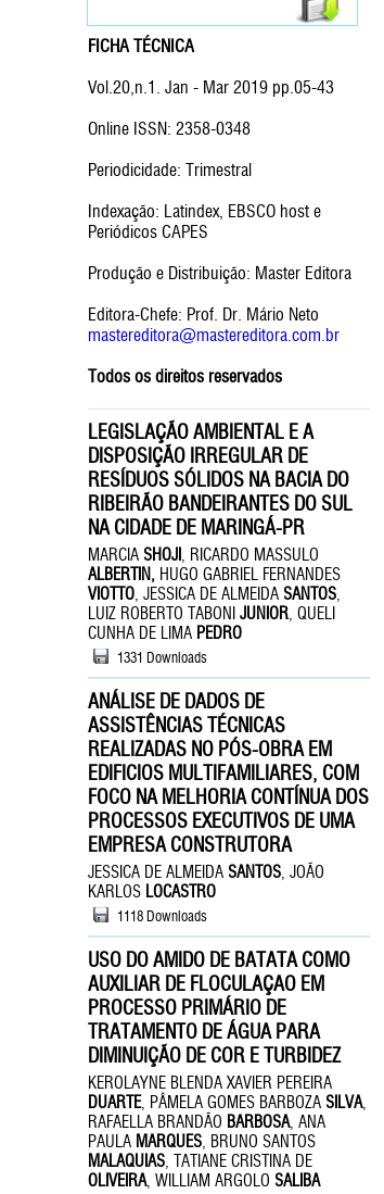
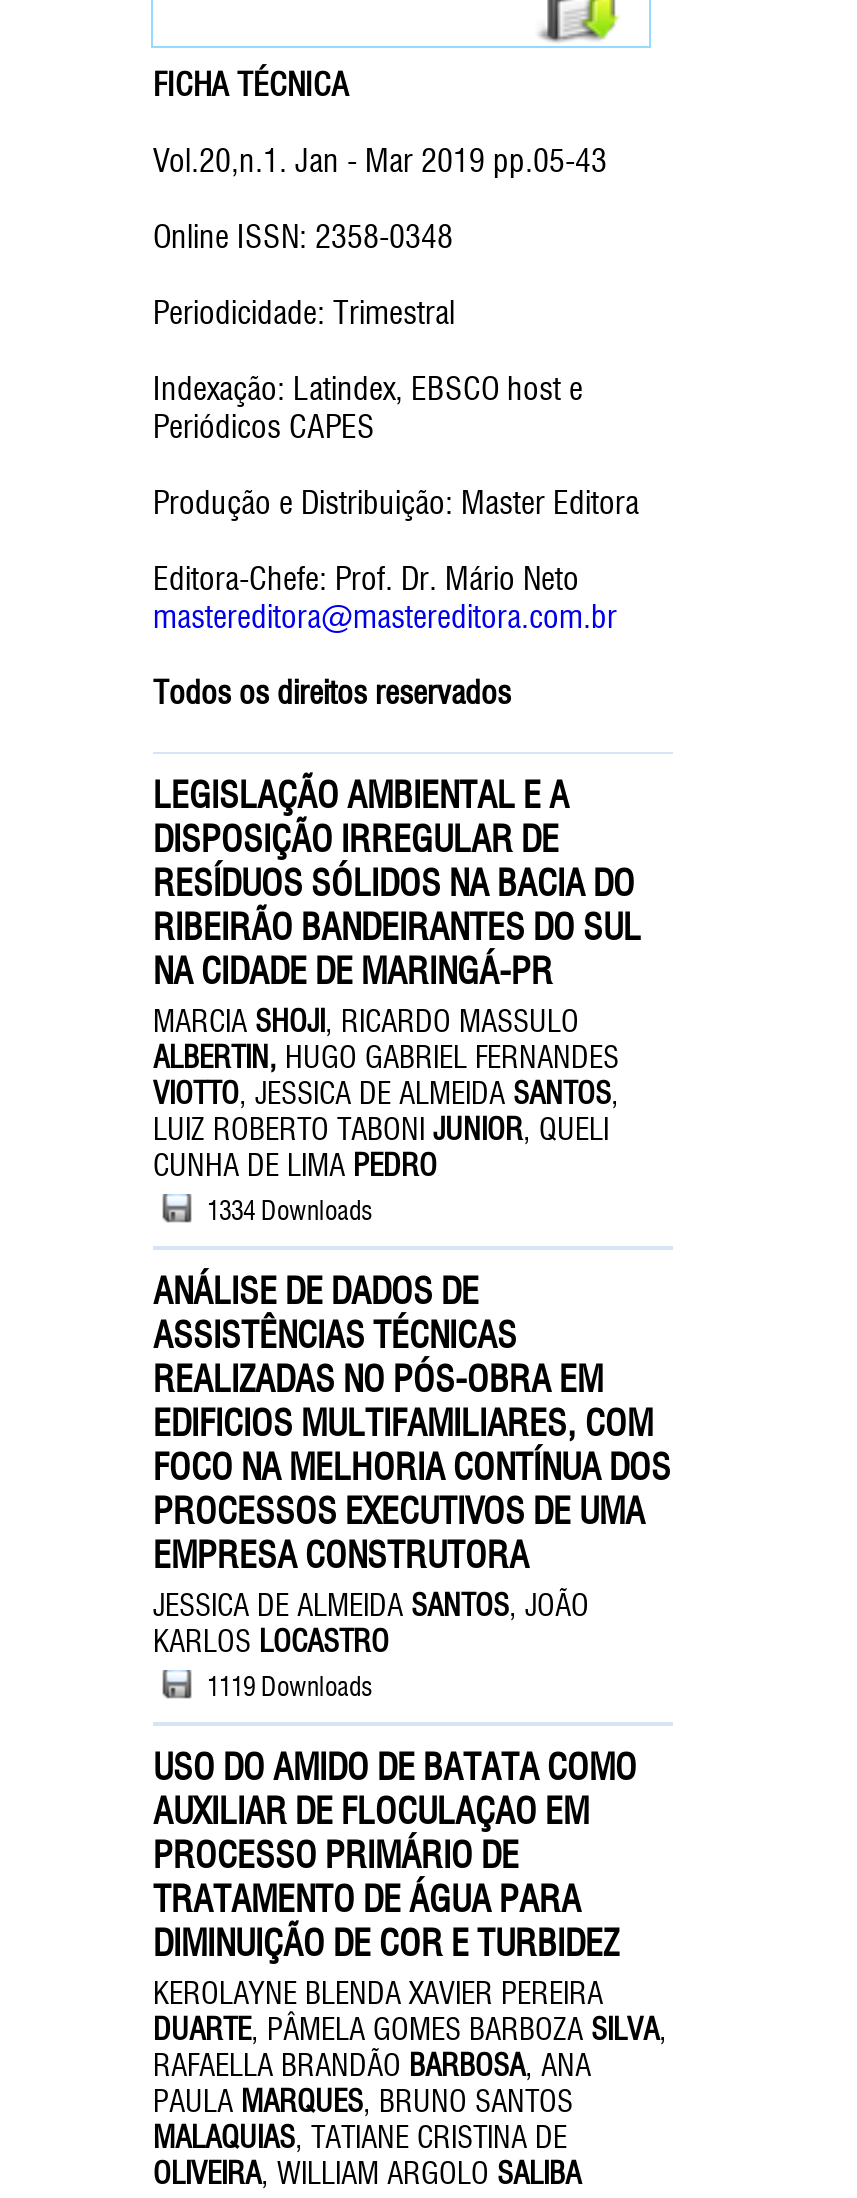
- 1331 Downloads
+ 1334 Downloads

- 1118 Downloads
+ 1119 Downloads
